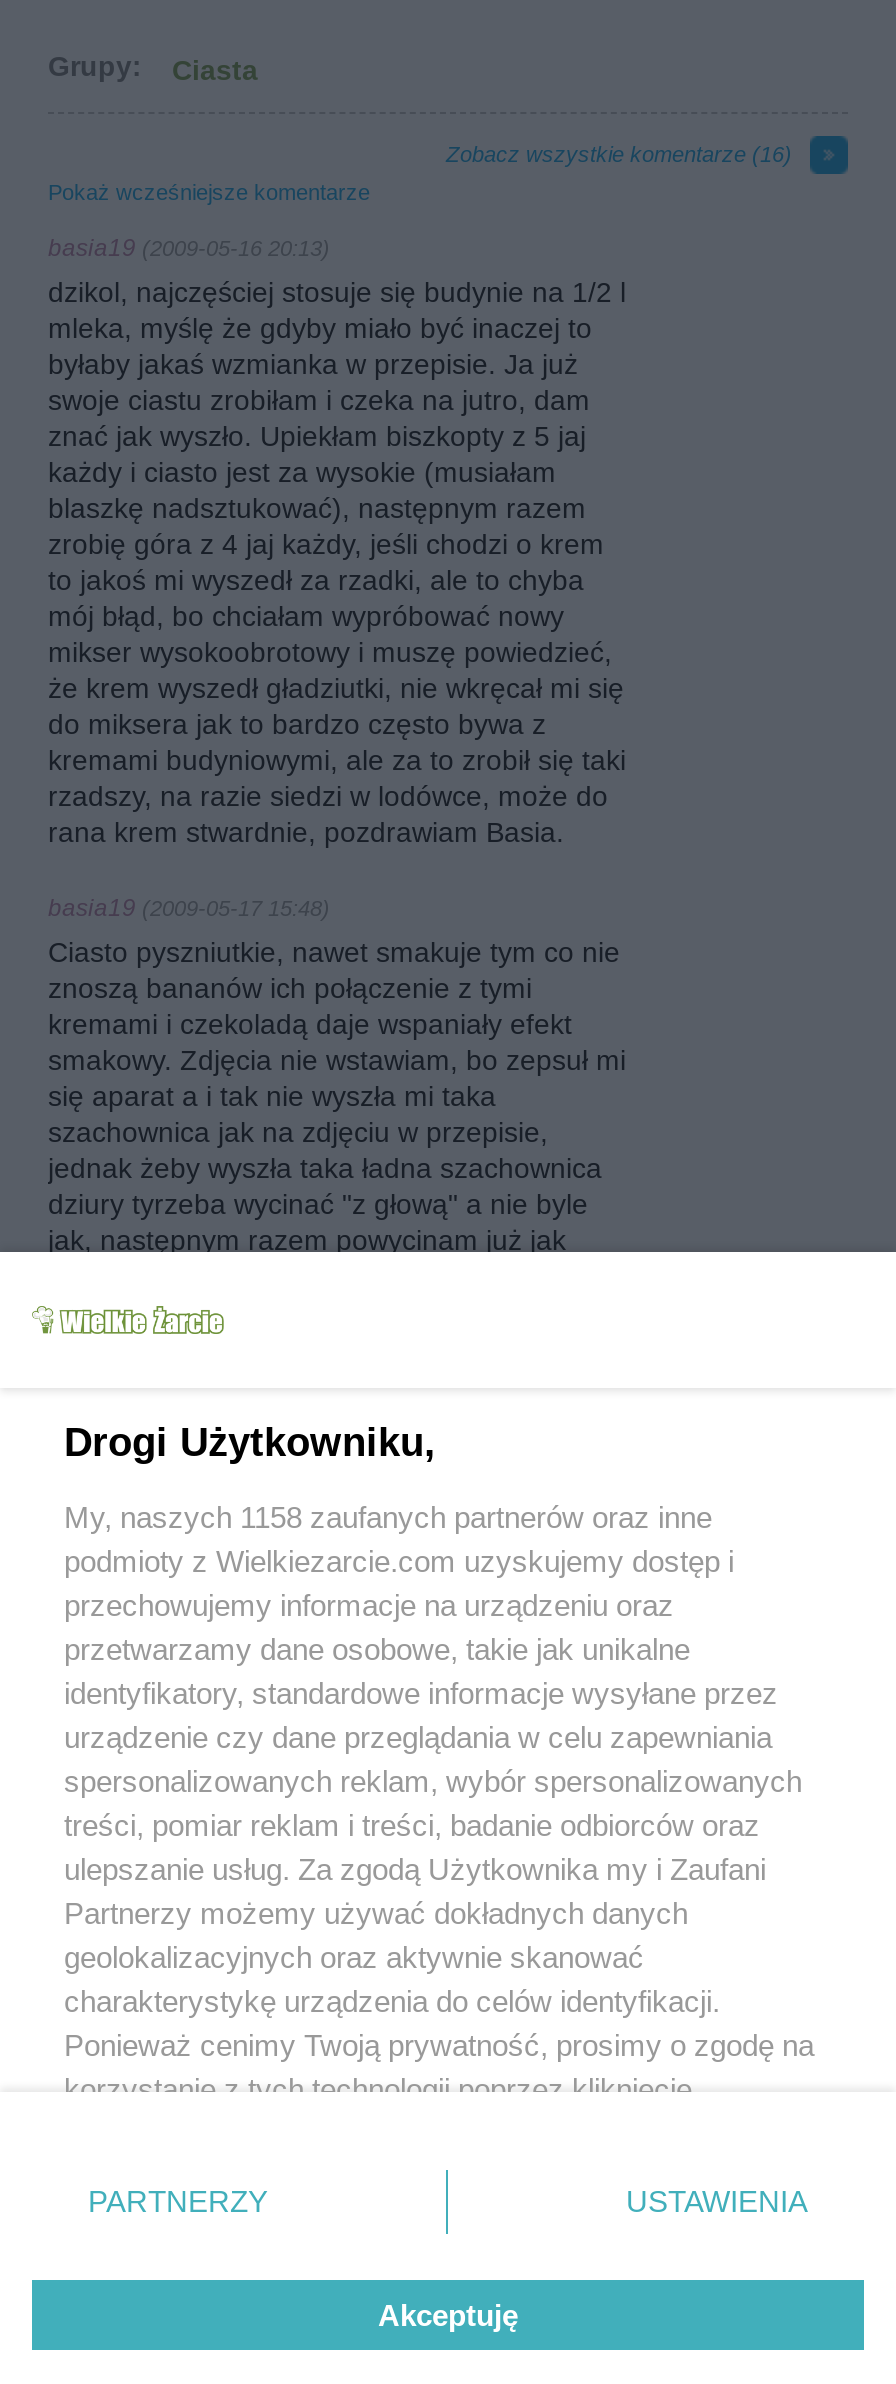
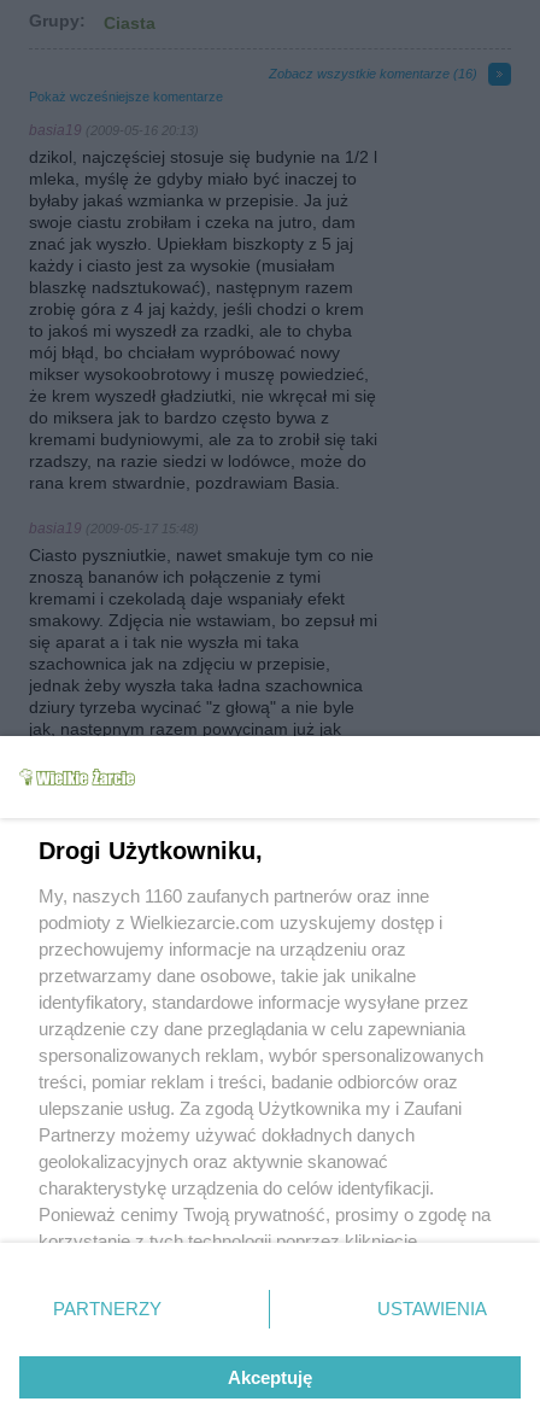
- My, naszych 1158 zaufanych partnerów oraz inne
+ My, naszych 1160 zaufanych partnerów oraz inne
